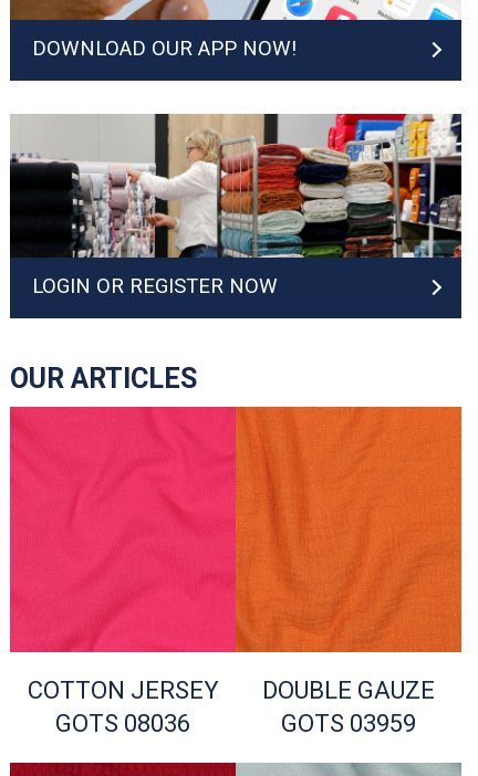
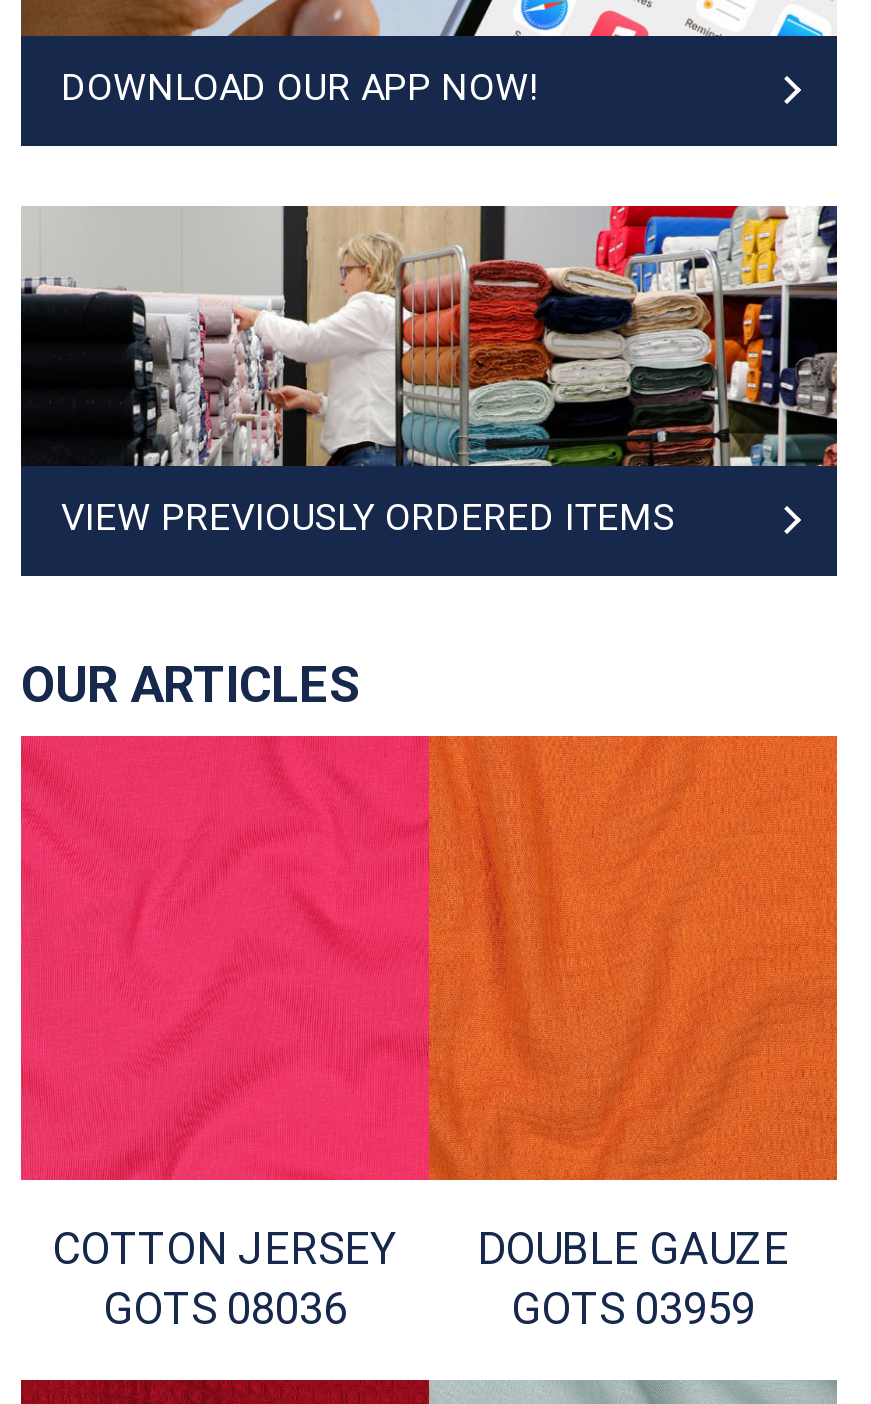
- LOGIN OR REGISTER NOW
+ VIEW PREVIOUSLY ORDERED ITEMS
